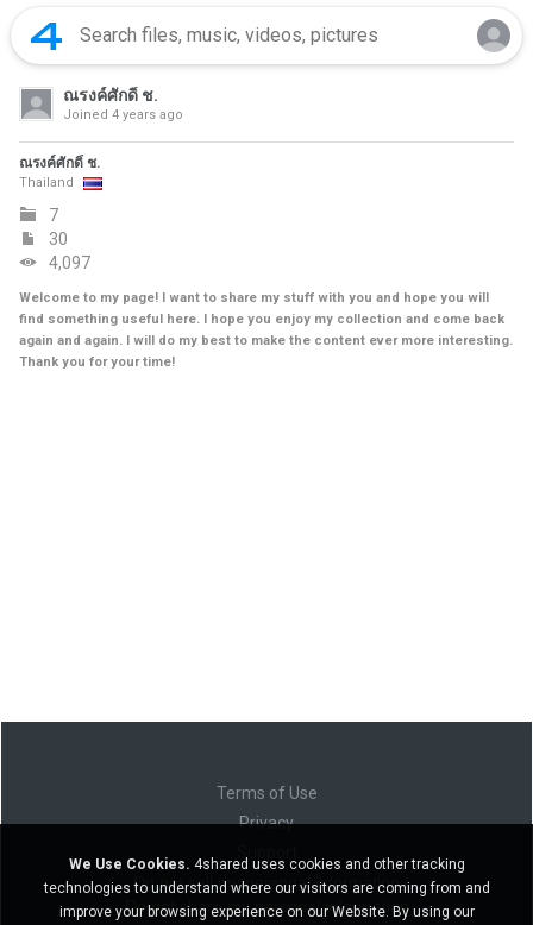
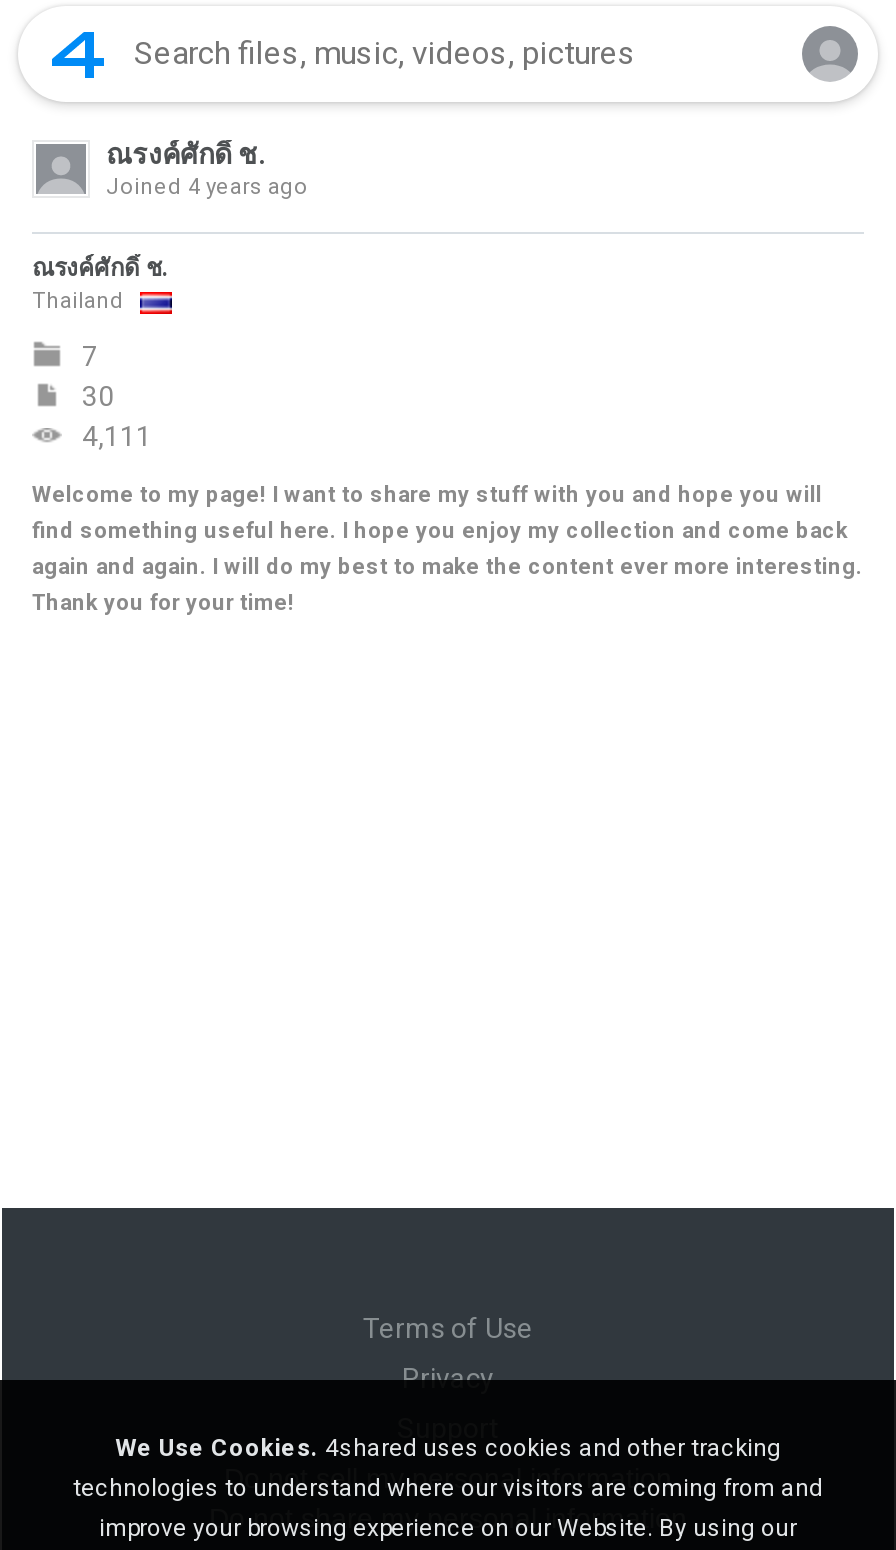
- 4,097
+ 4,111
